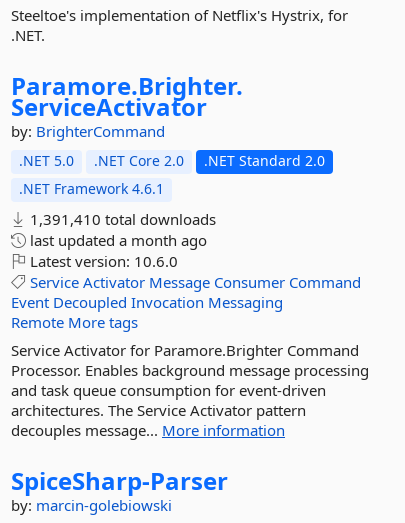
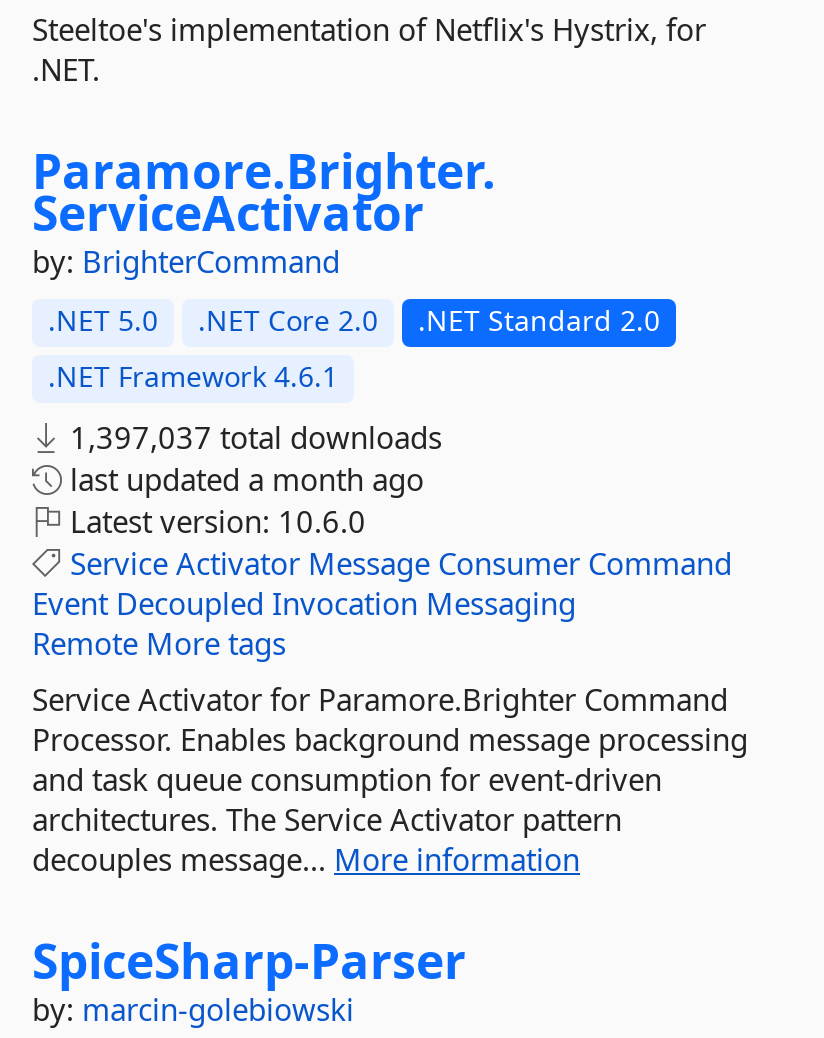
- 1,391,410 total downloads
+ 1,397,037 total downloads
